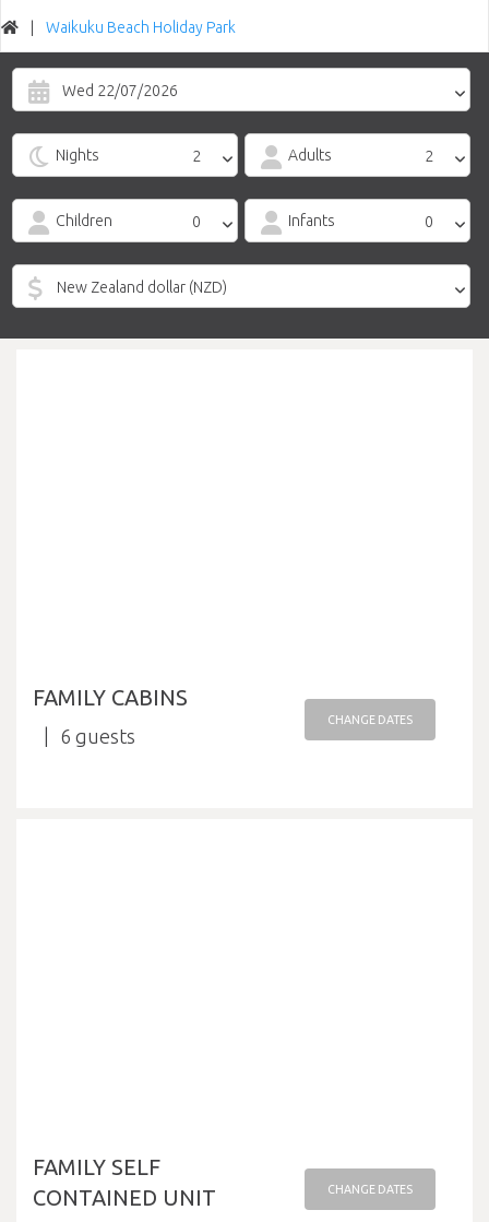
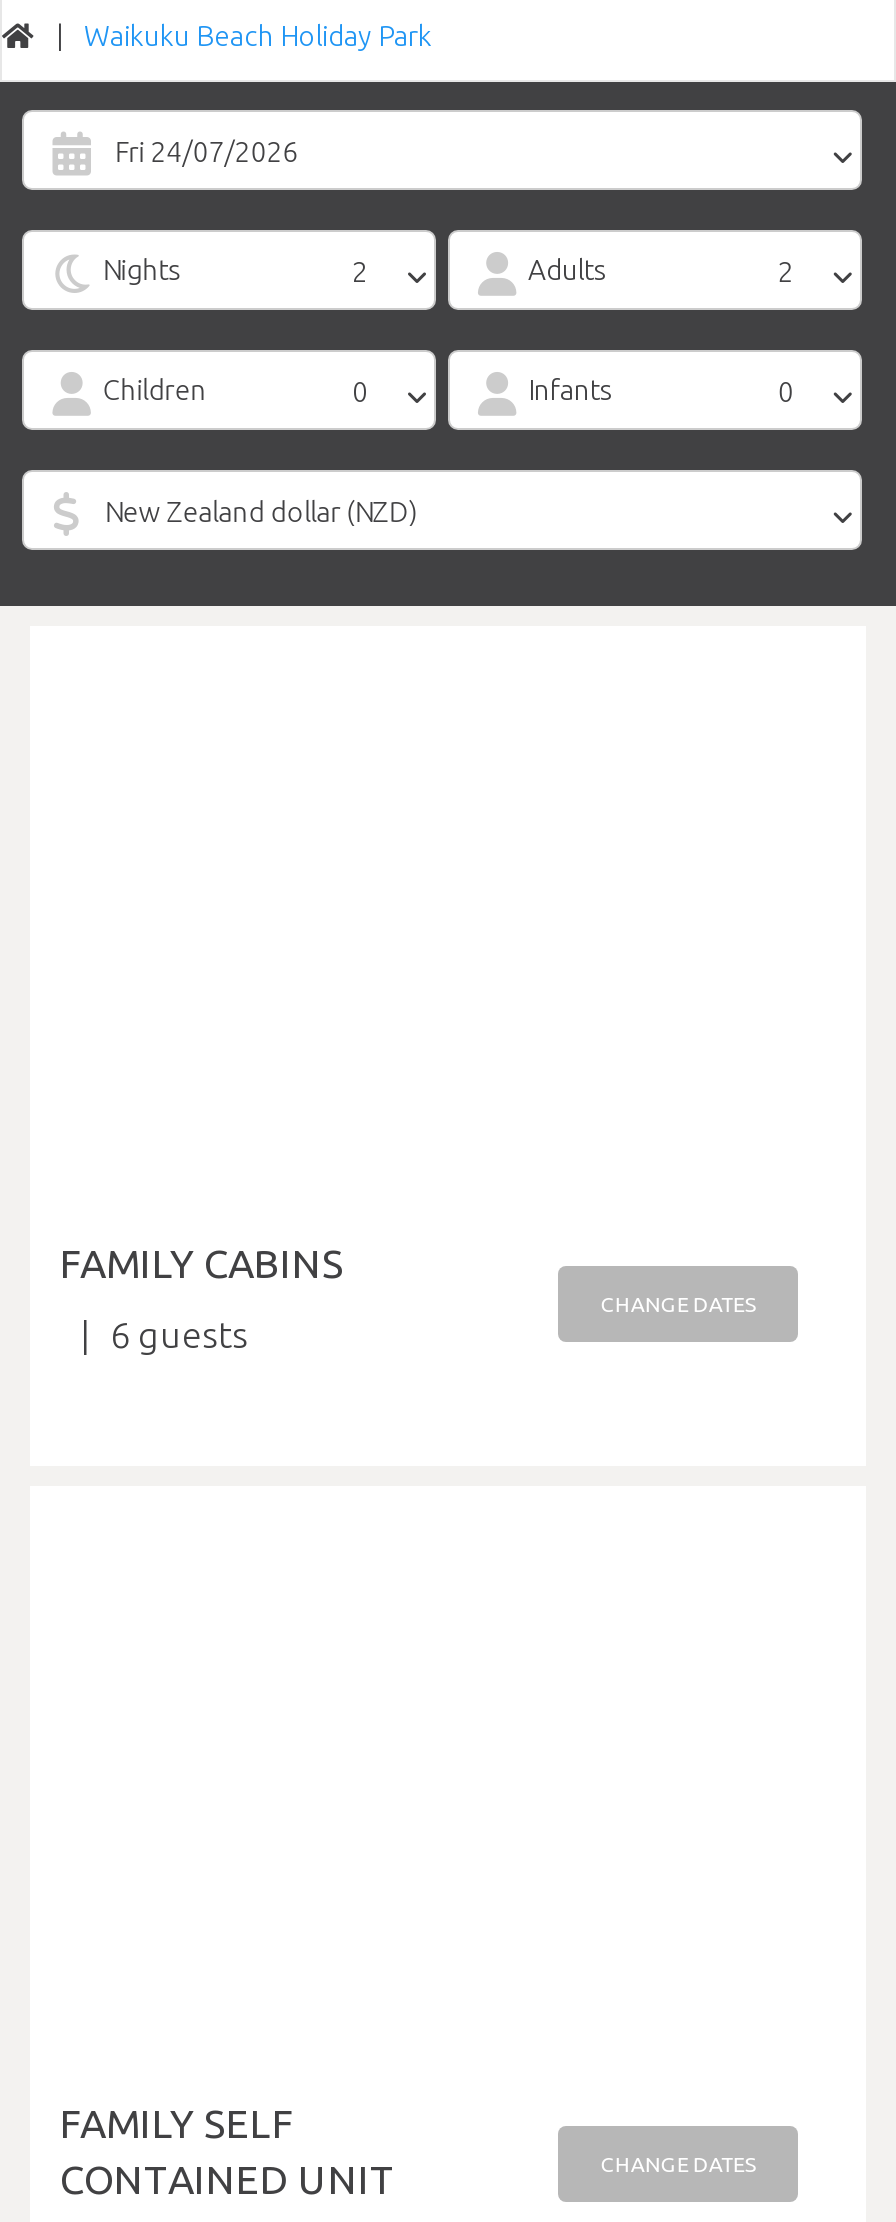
- Wed 22/07/2026
+ Fri 24/07/2026
